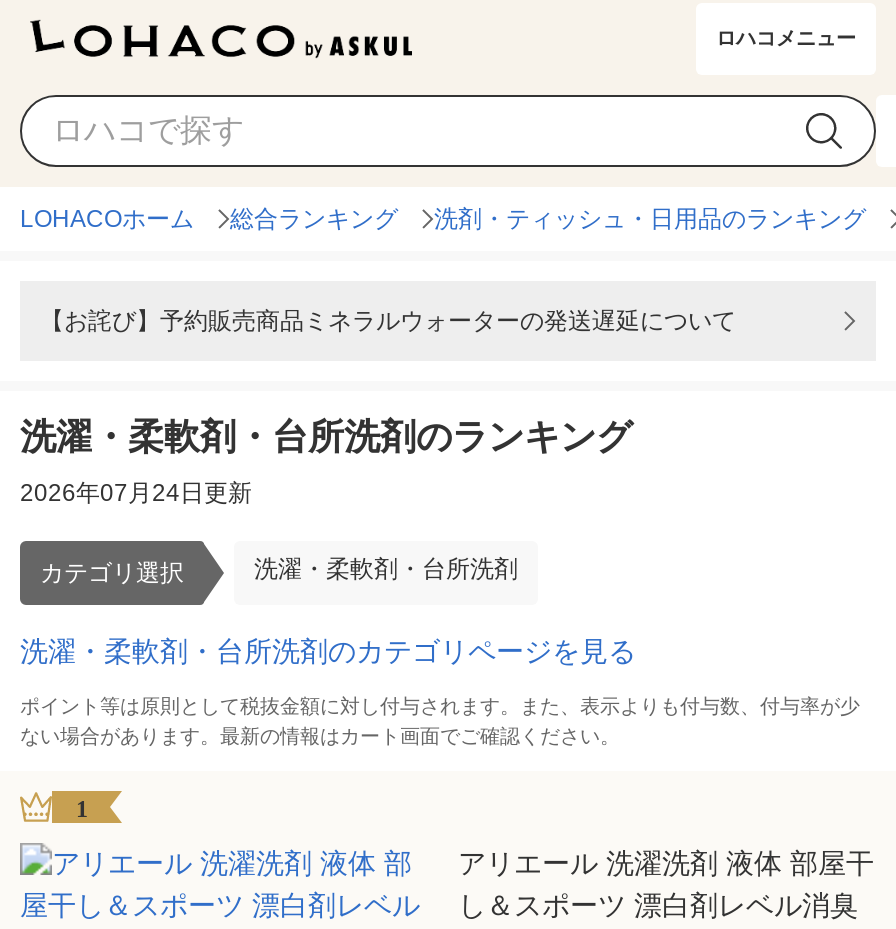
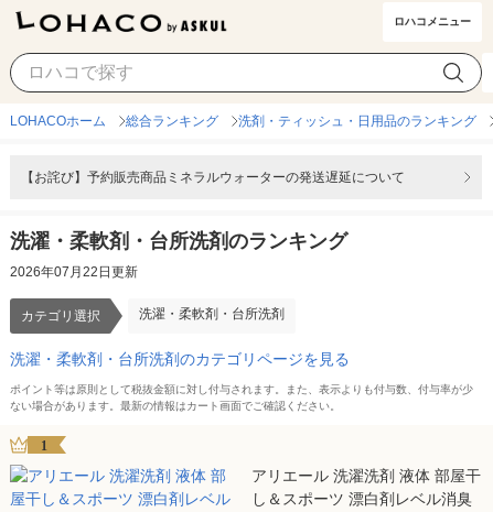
- 2026年07月24日更新
+ 2026年07月22日更新
